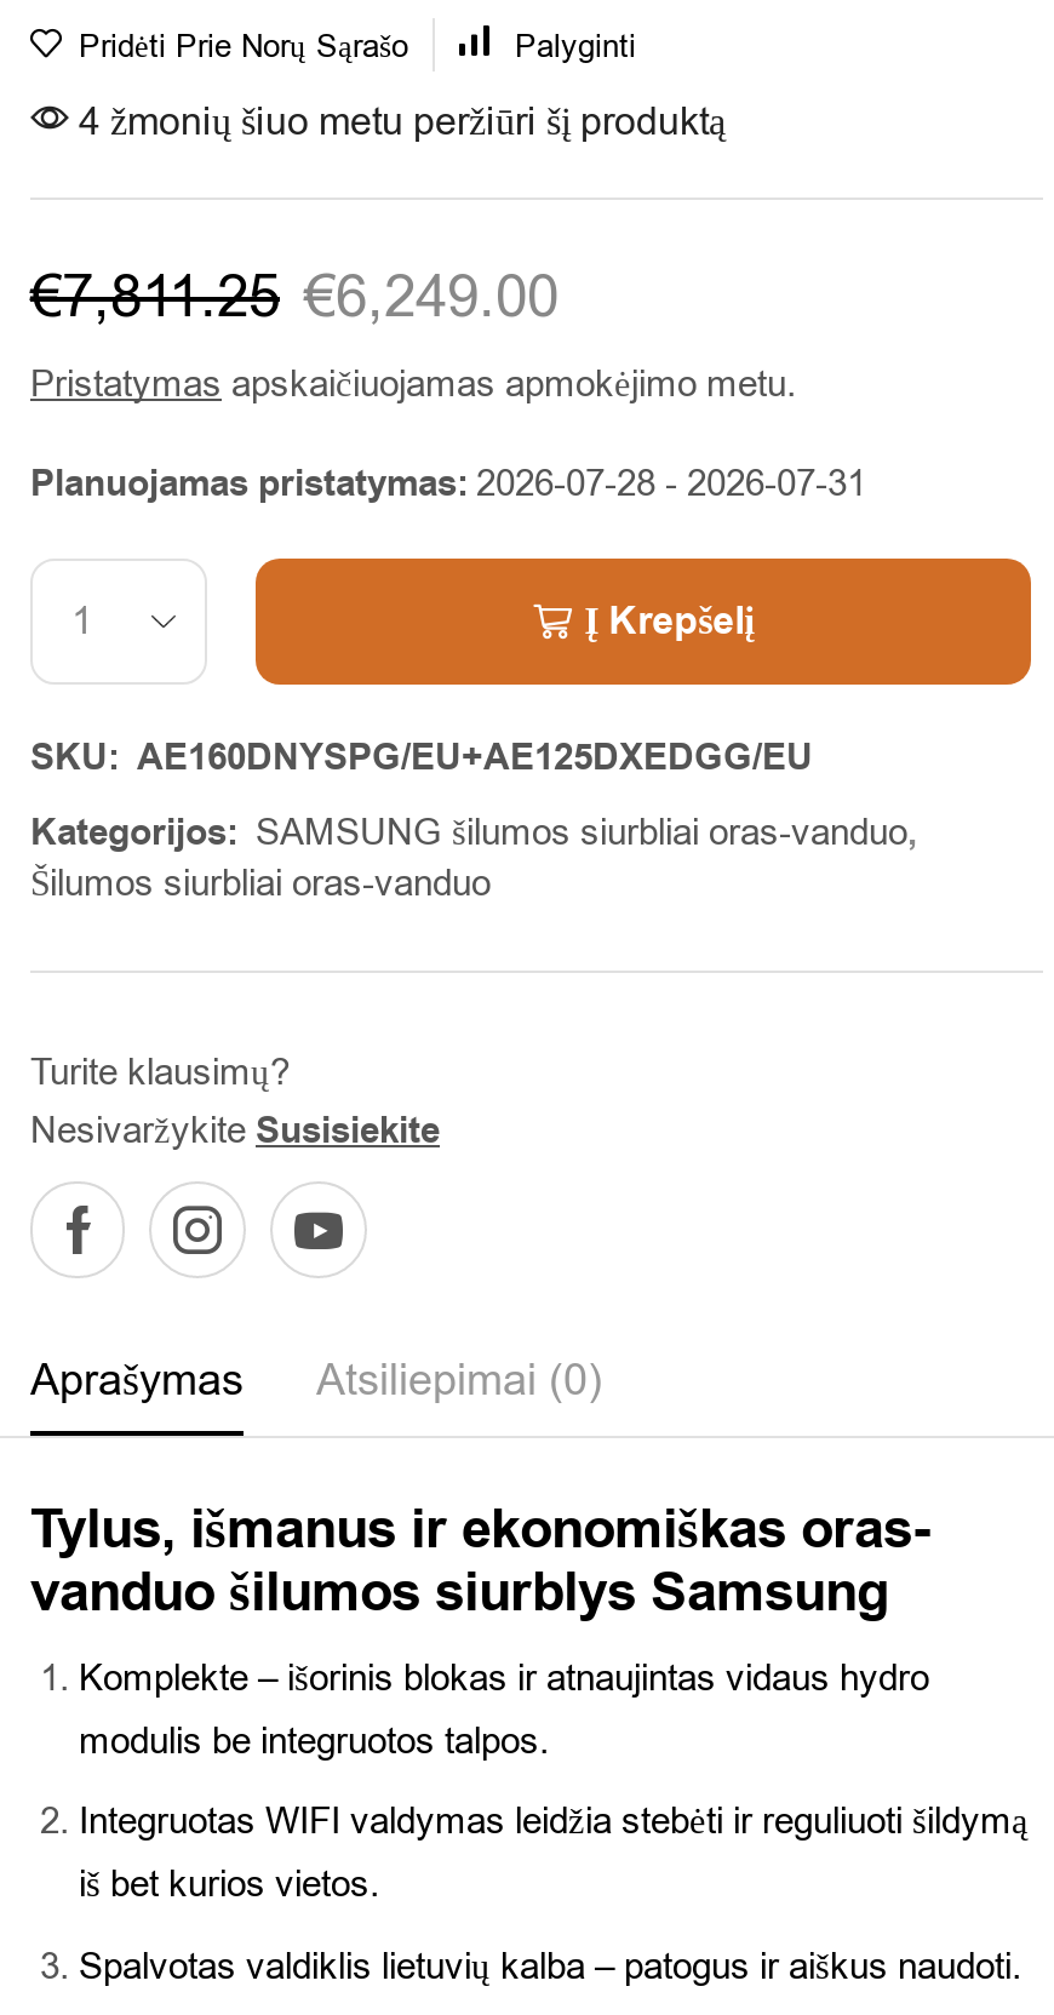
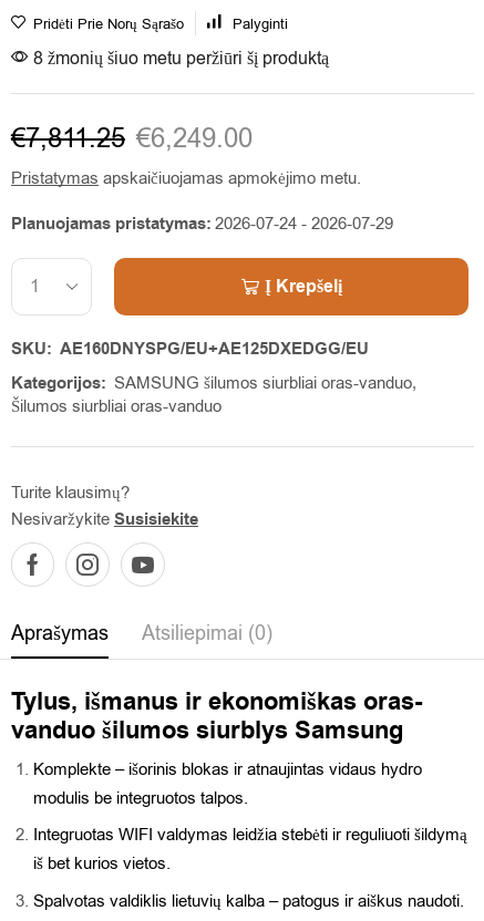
- 4 žmonių šiuo metu peržiūri šį produktą
+ 8 žmonių šiuo metu peržiūri šį produktą

- Planuojamas pristatymas: 2026-07-28 - 2026-07-31
+ Planuojamas pristatymas: 2026-07-24 - 2026-07-29
